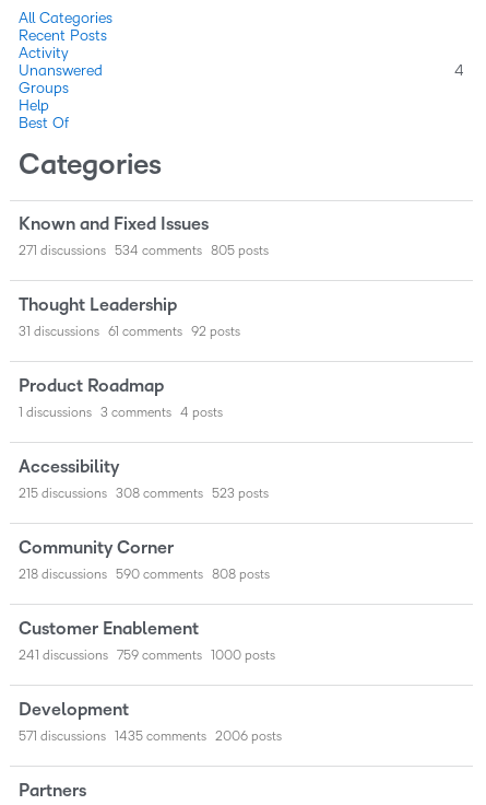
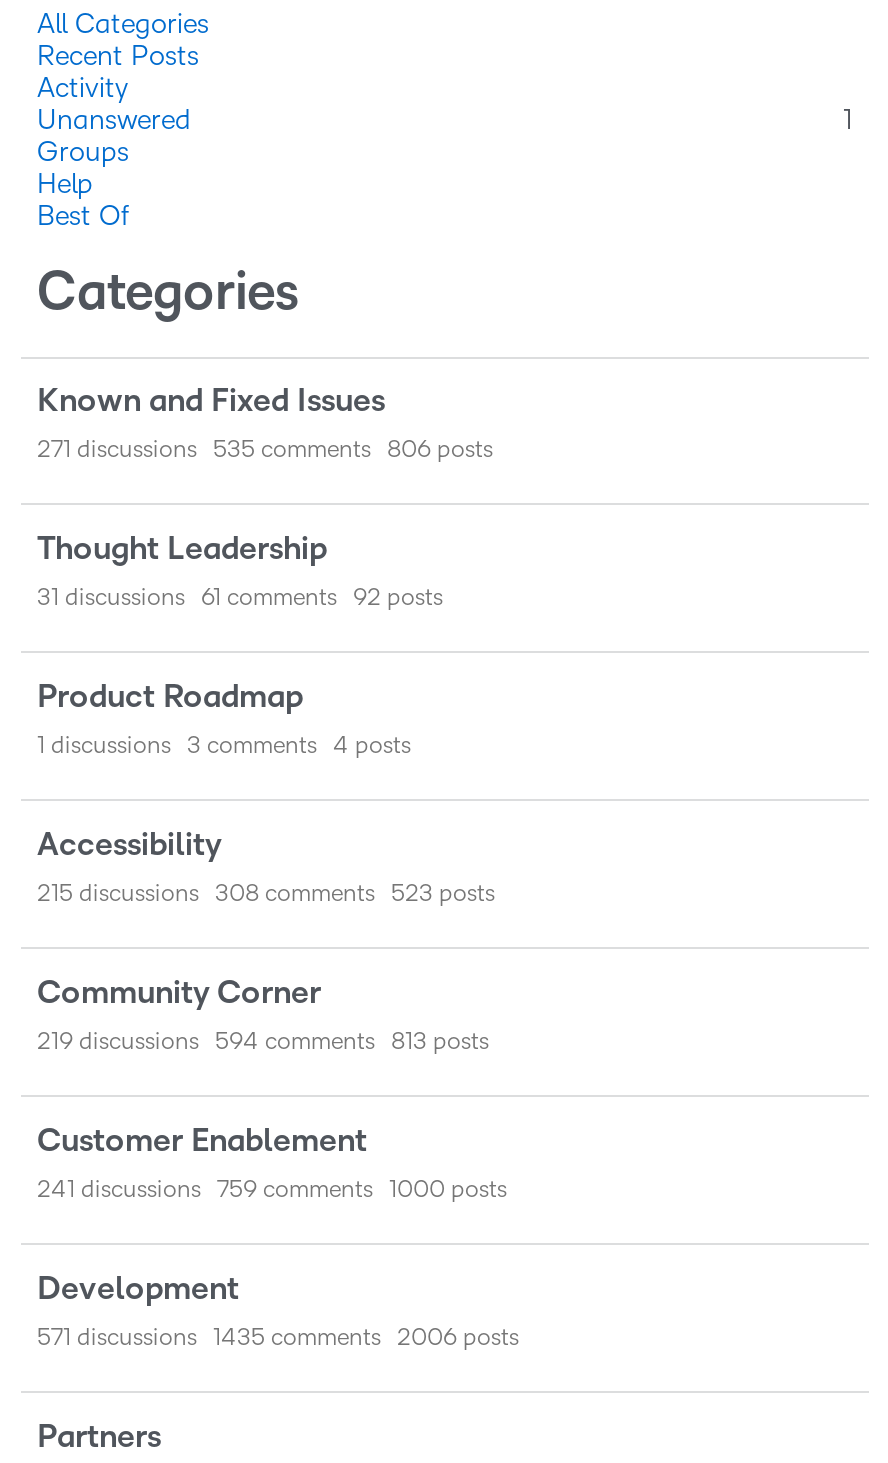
- 4
+ 1

- 534 comments
+ 535 comments

- 805 posts
+ 806 posts

- 218 discussions
+ 219 discussions

- 590 comments
+ 594 comments

- 808 posts
+ 813 posts
